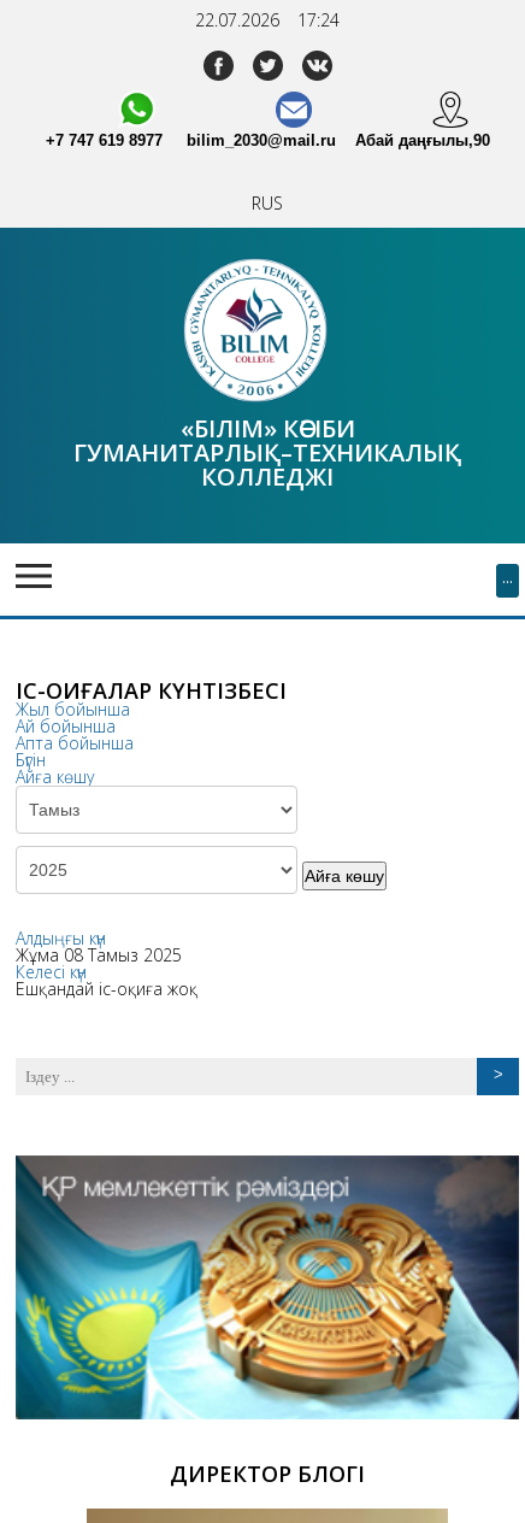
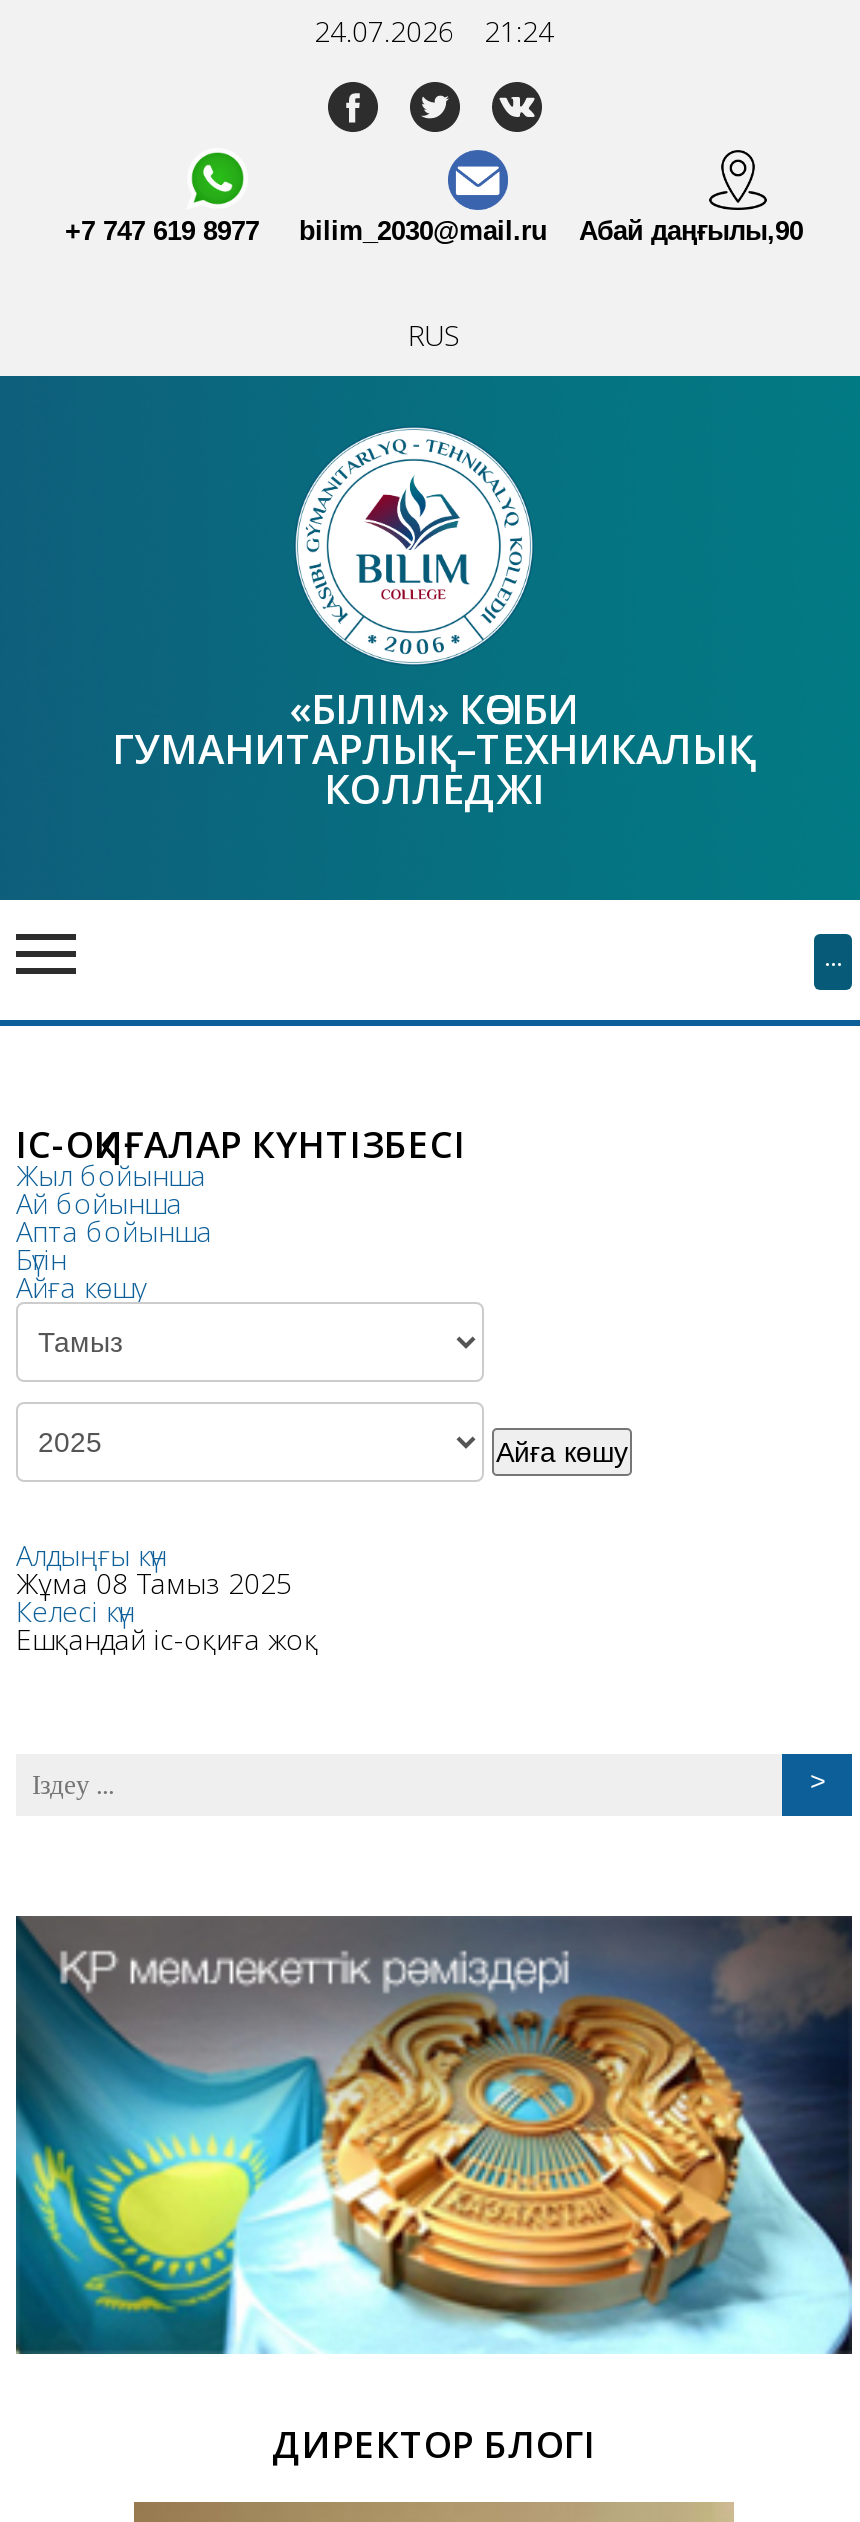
- 22.07.2026
+ 24.07.2026

- 17:24
+ 21:24
